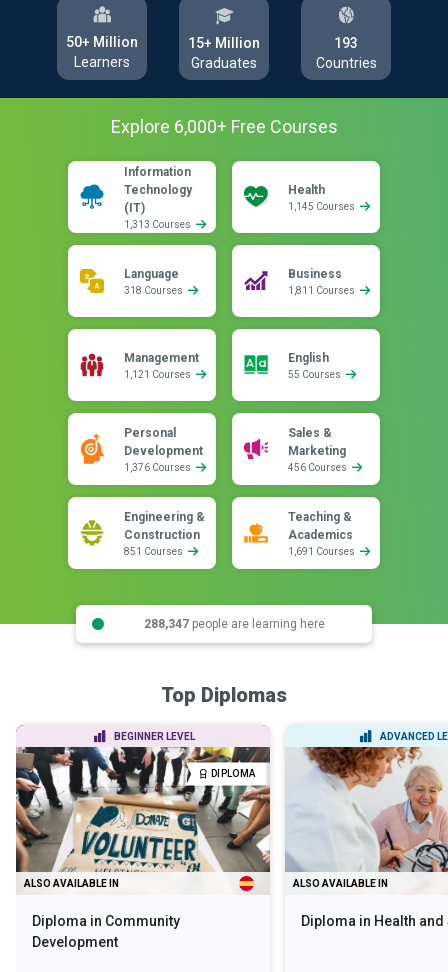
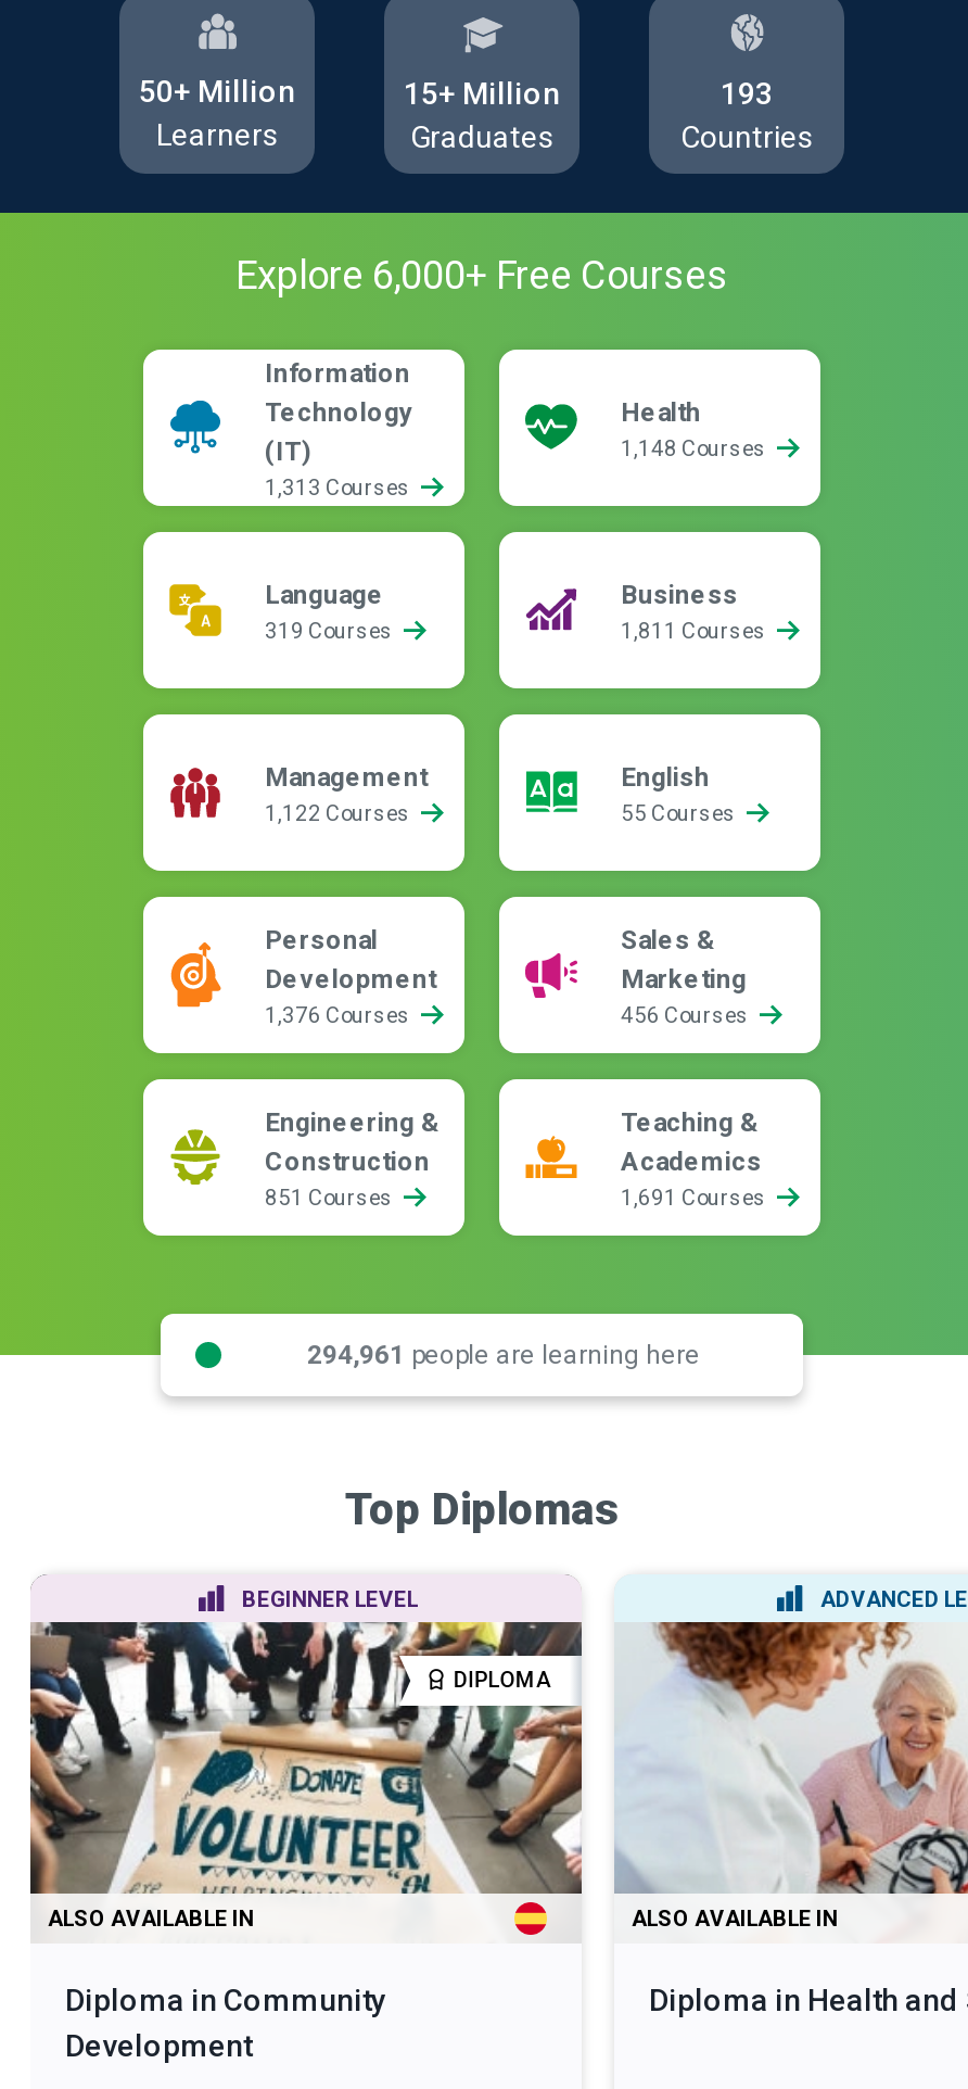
- 1,145 Courses
+ 1,148 Courses

- 318 Courses
+ 319 Courses

- 1,121 Courses
+ 1,122 Courses

- 288,347 people are learning here
+ 294,961 people are learning here
